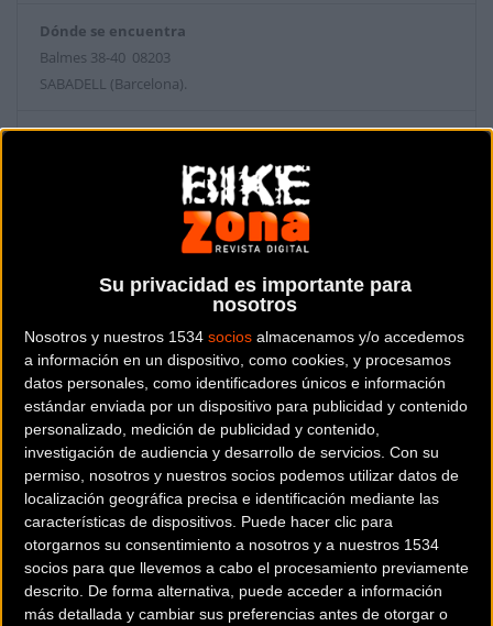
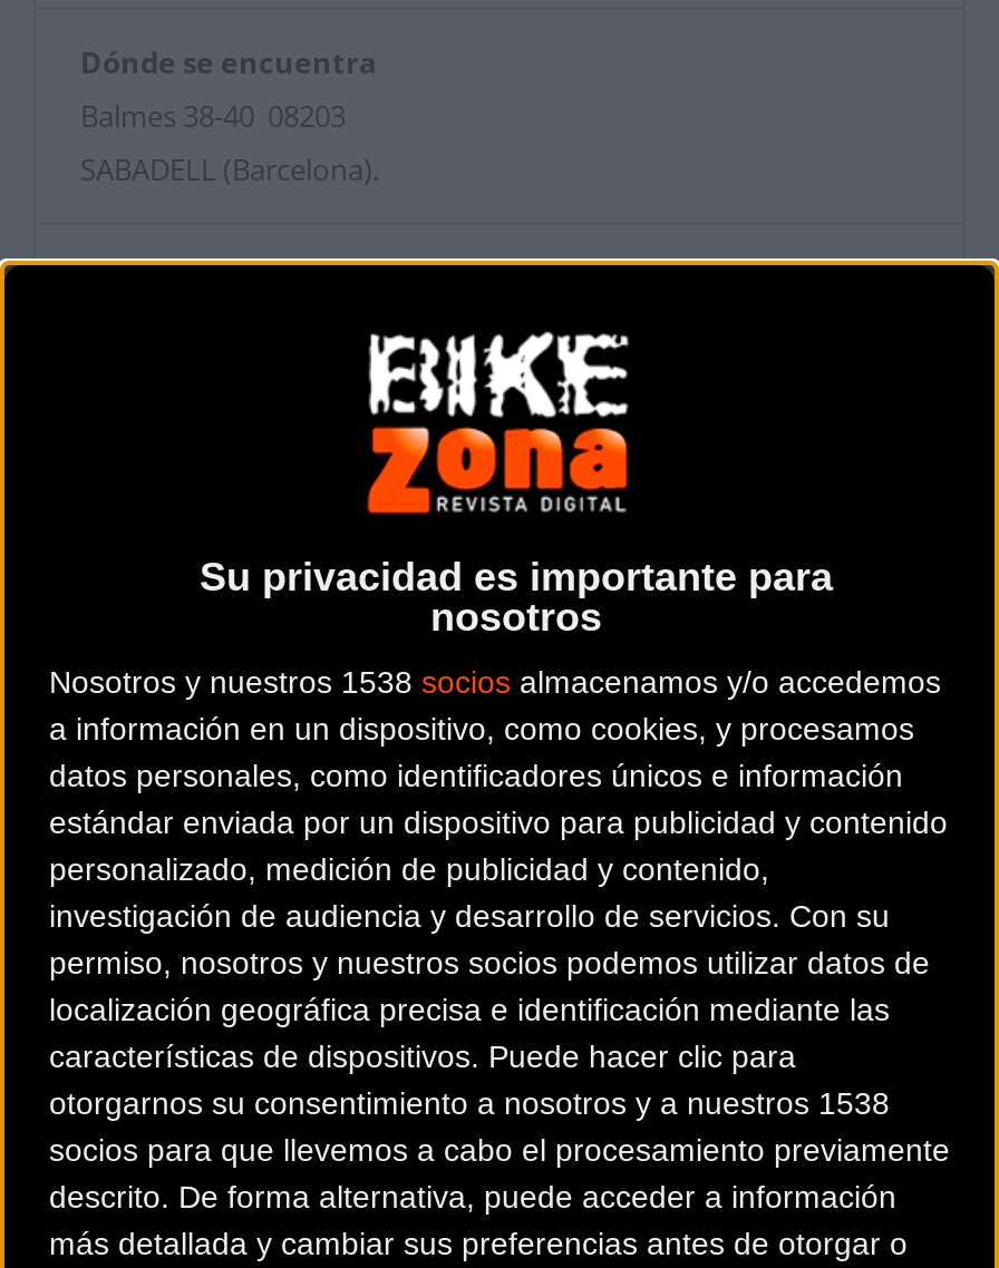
- Nosotros y nuestros 1534 socios almacenamos y/o accedemos
+ Nosotros y nuestros 1538 socios almacenamos y/o accedemos

- otorgarnos su consentimiento a nosotros y a nuestros 1534
+ otorgarnos su consentimiento a nosotros y a nuestros 1538
